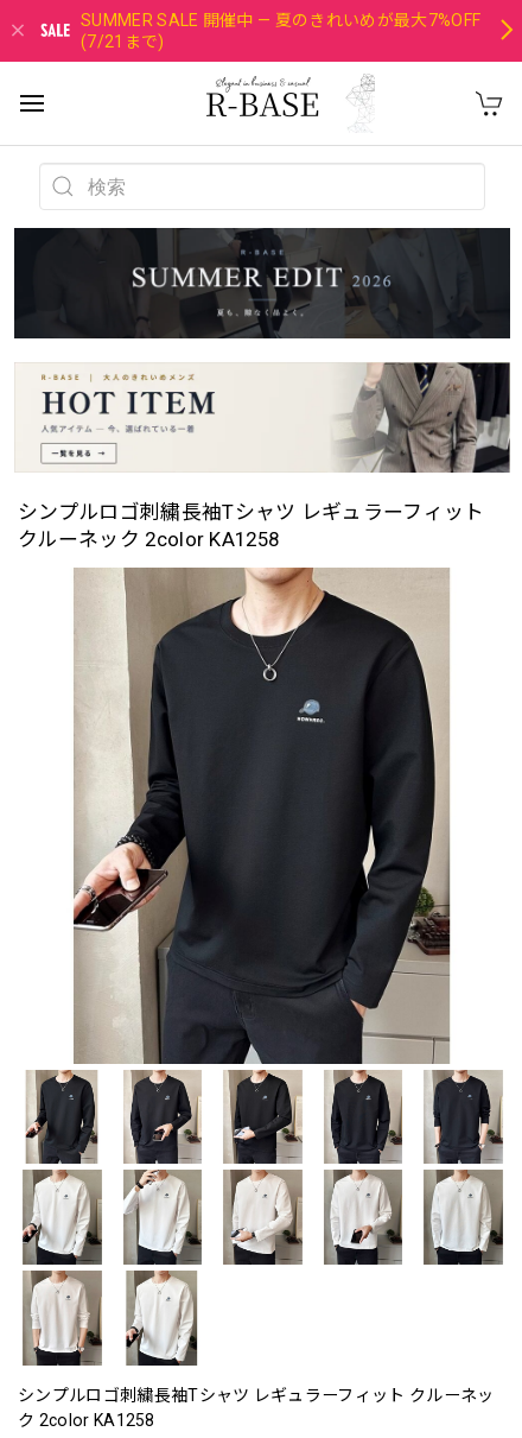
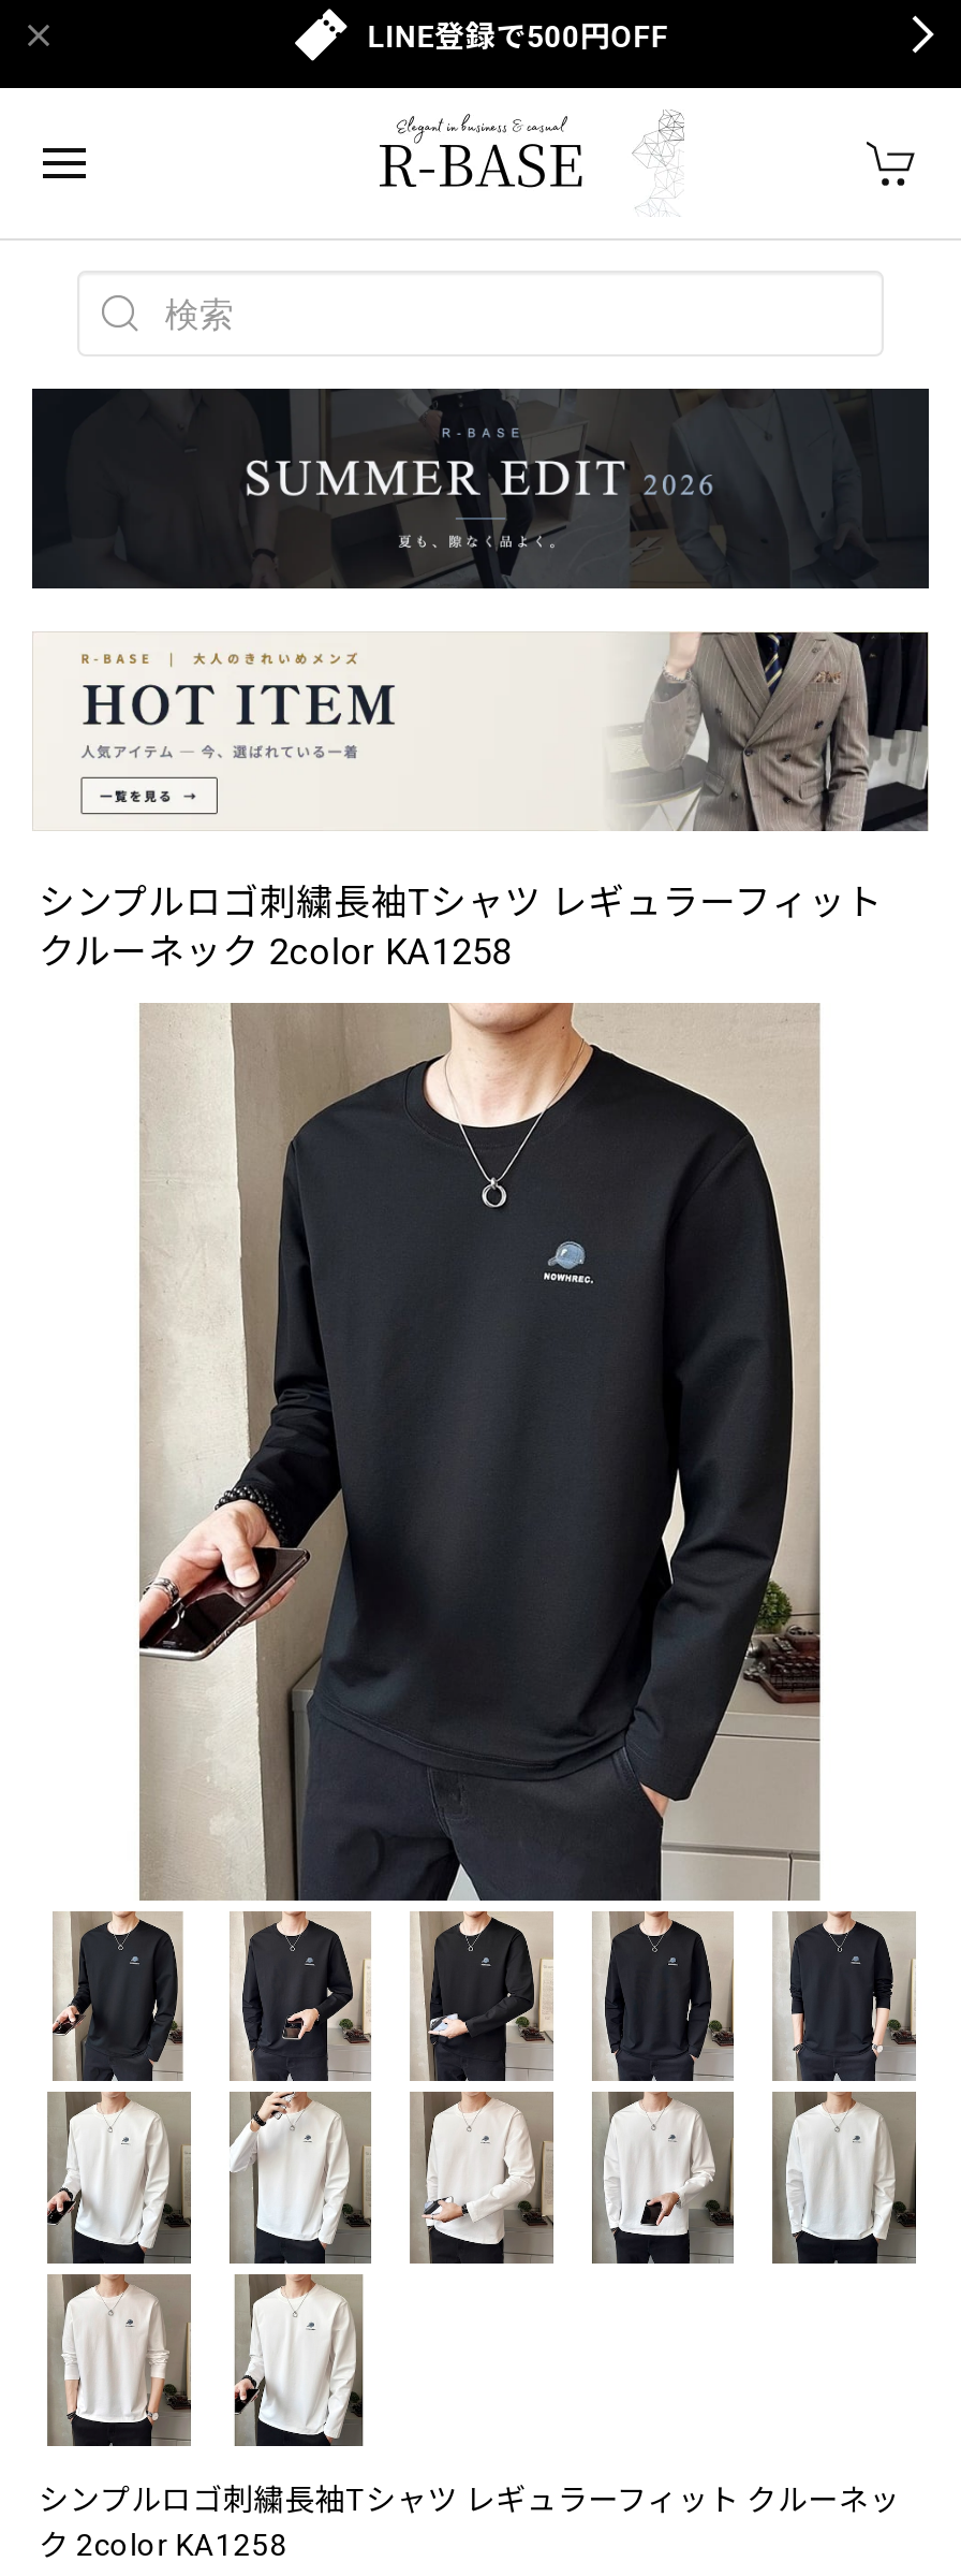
- SUMMER SALE 開催中 — 夏のきれいめが最大7%OFF
- (7/21まで)
+ LINE登録で500円OFF
